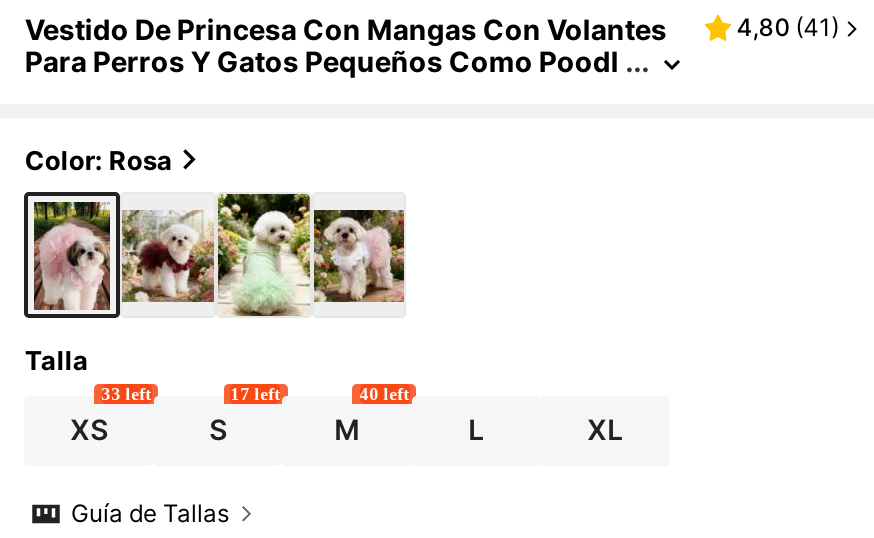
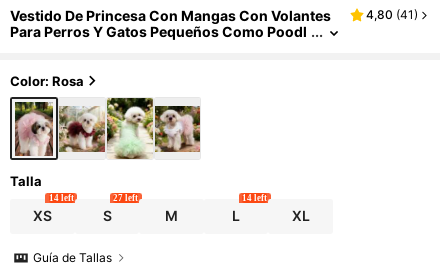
- 33 left
+ 14 left

- 17 left
+ 27 left

- 40 left

+ 14 left
